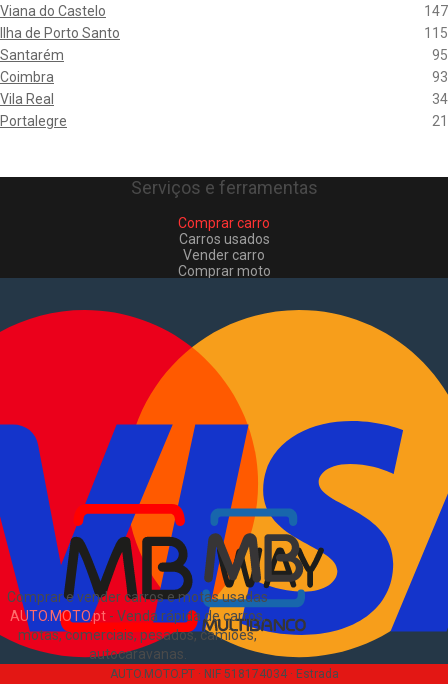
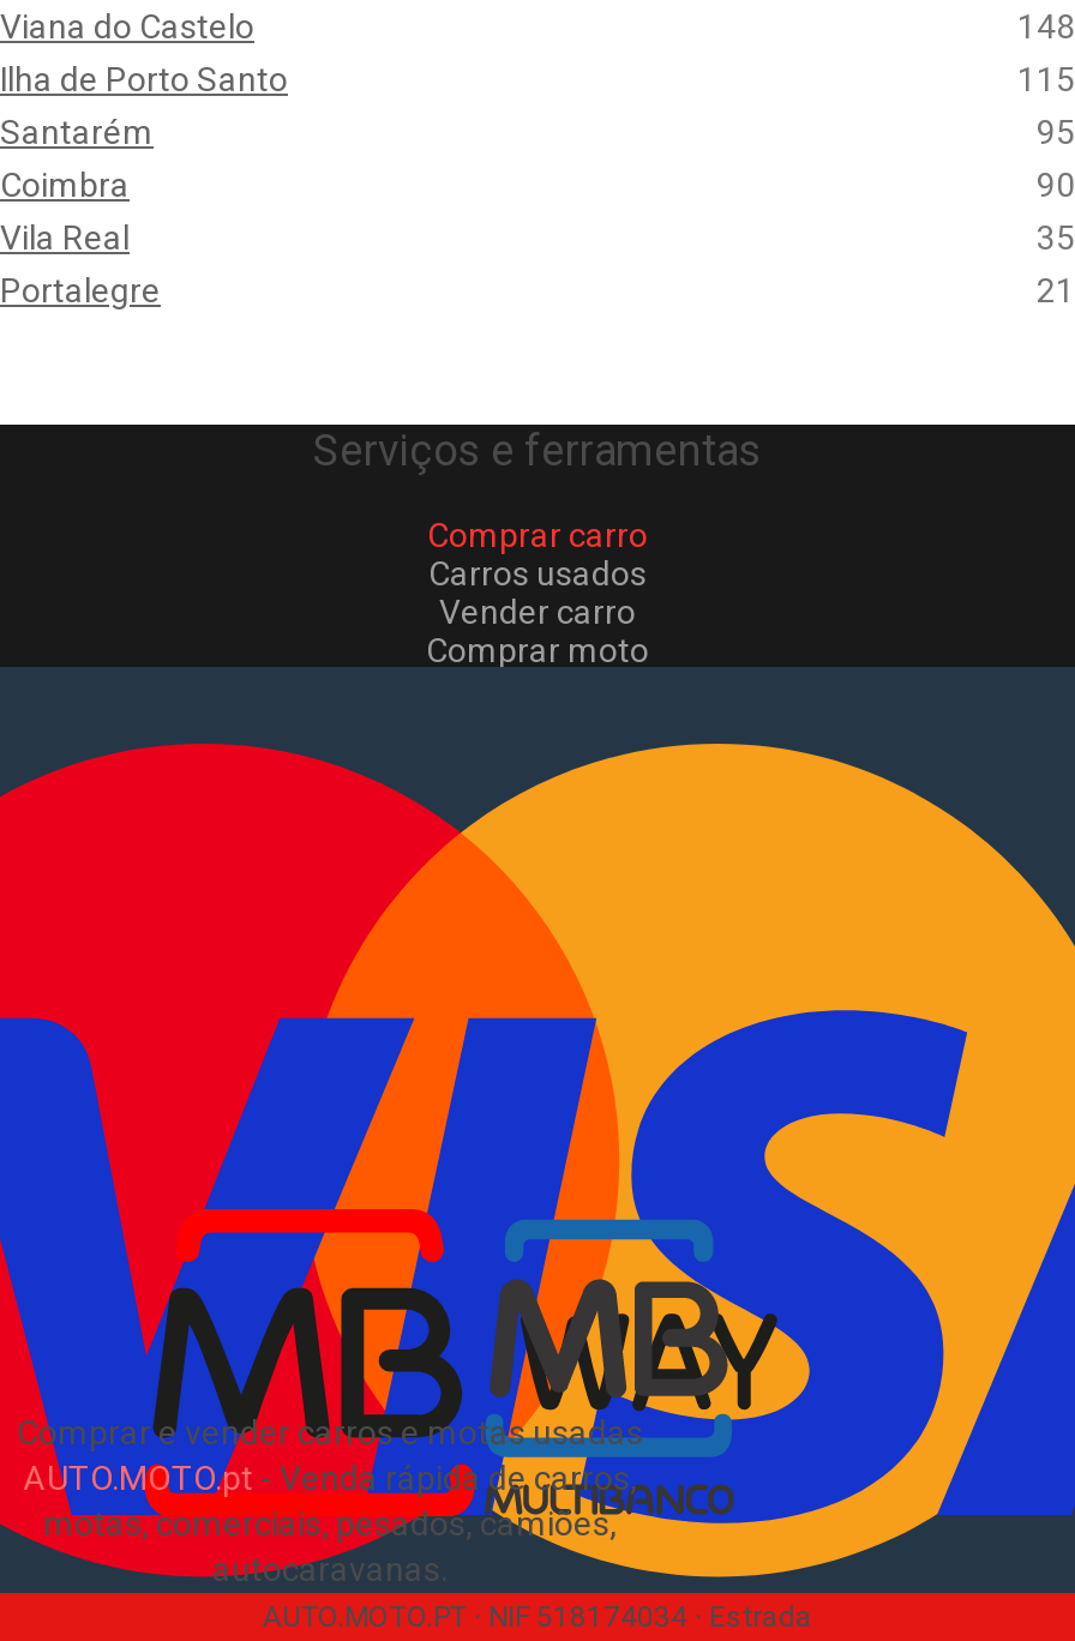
- 147
+ 148

- 93
+ 90

- 34
+ 35
